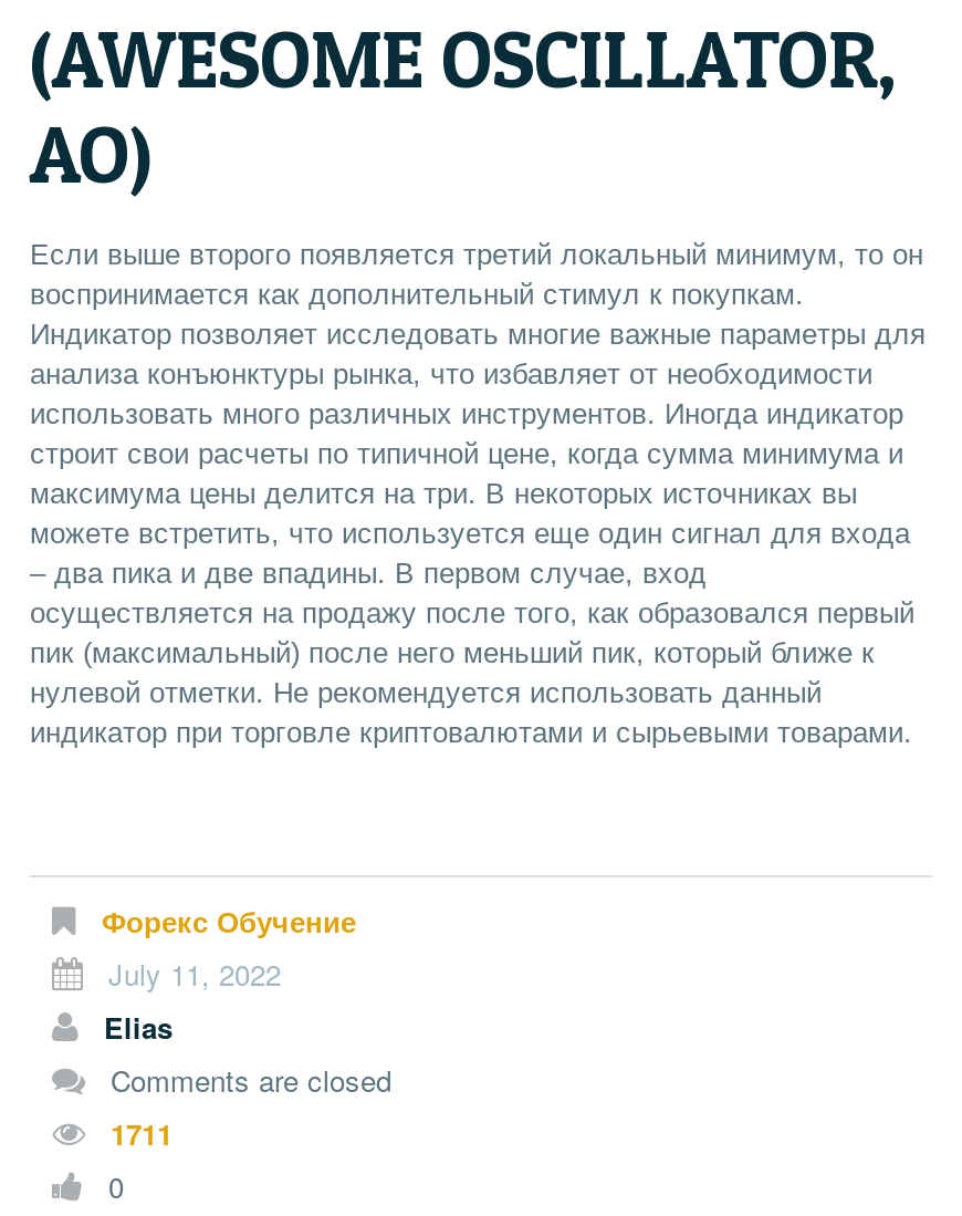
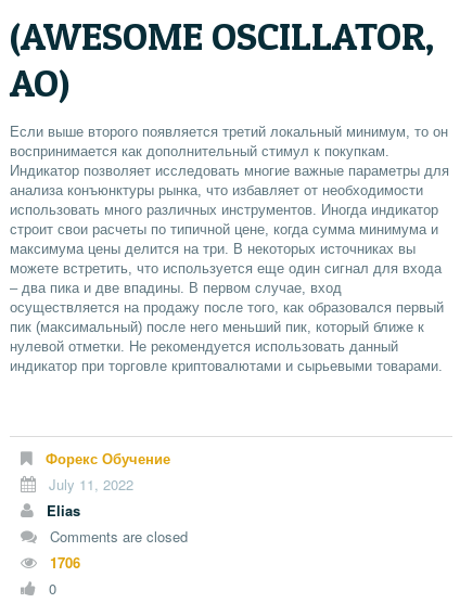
- 1711
+ 1706
